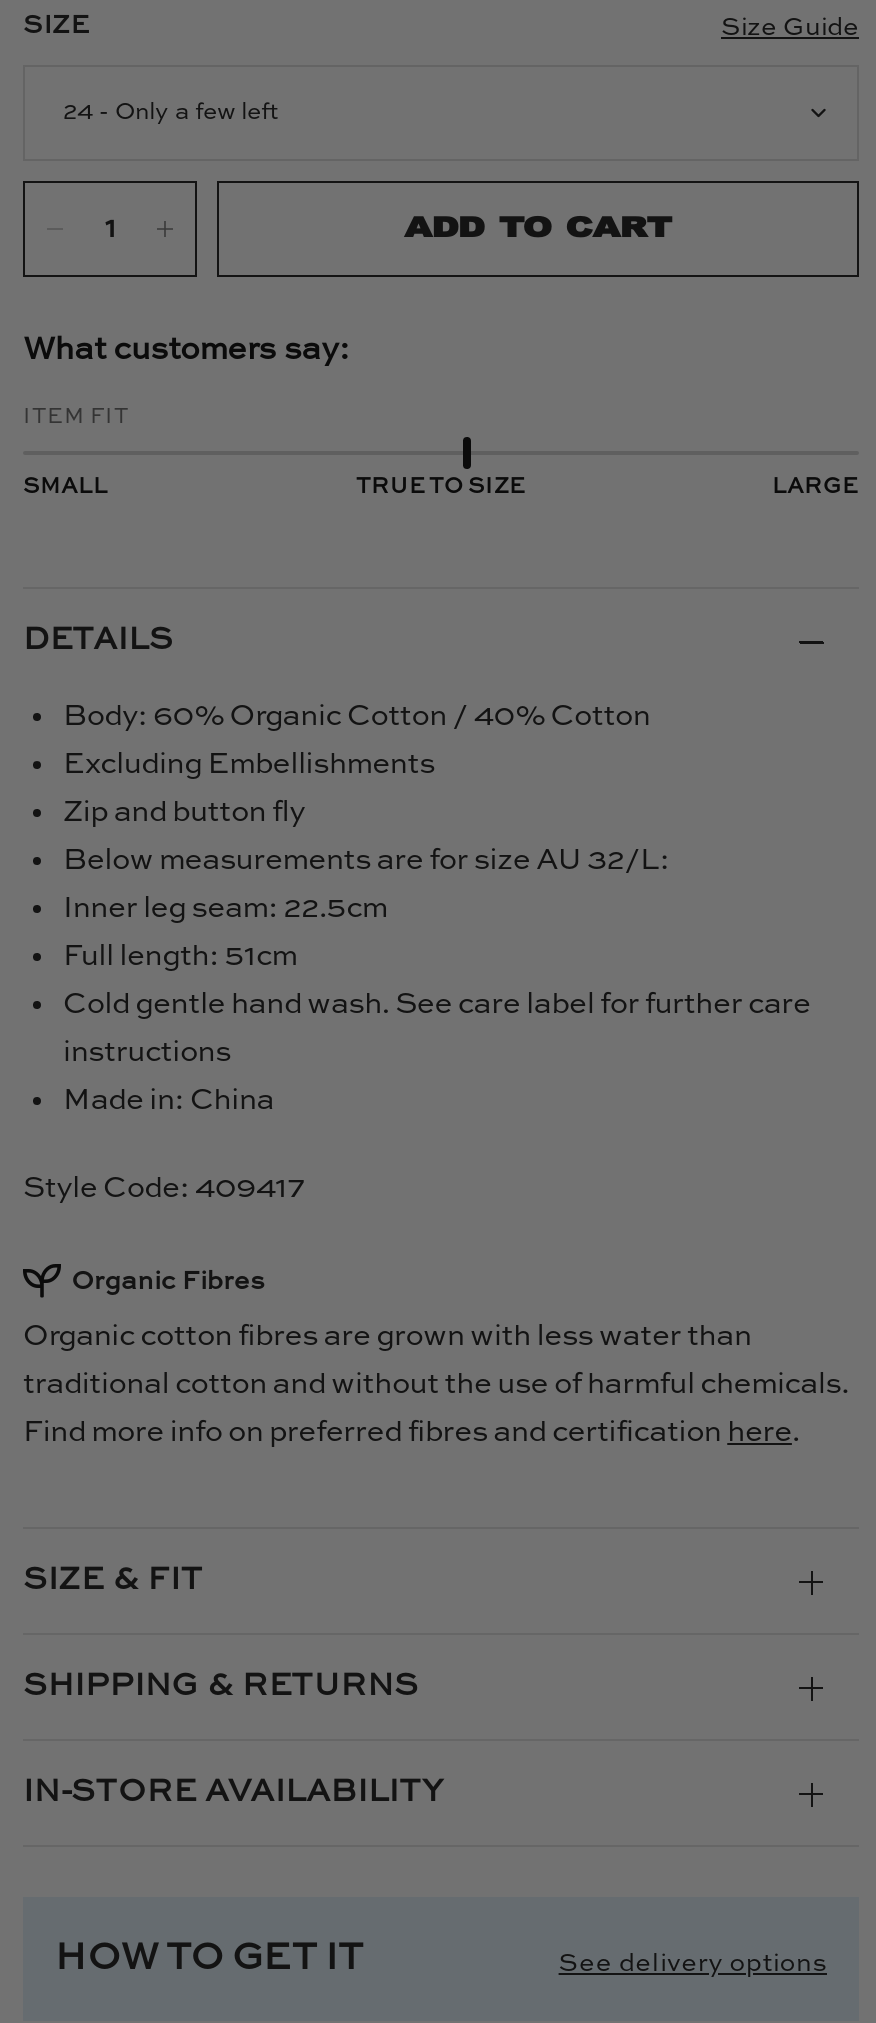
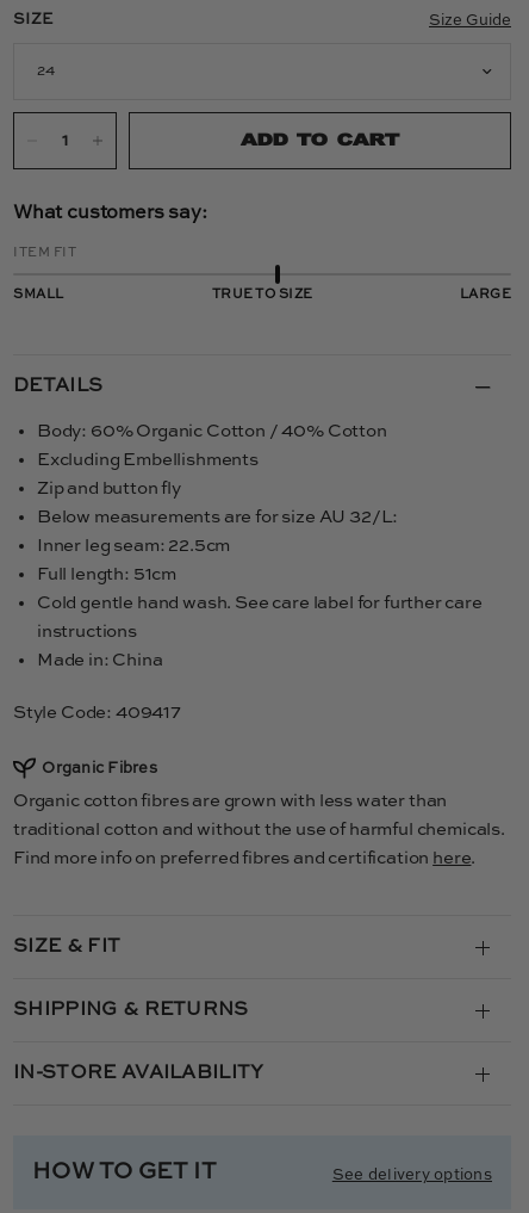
- 24 - Only a few left
+ 24
